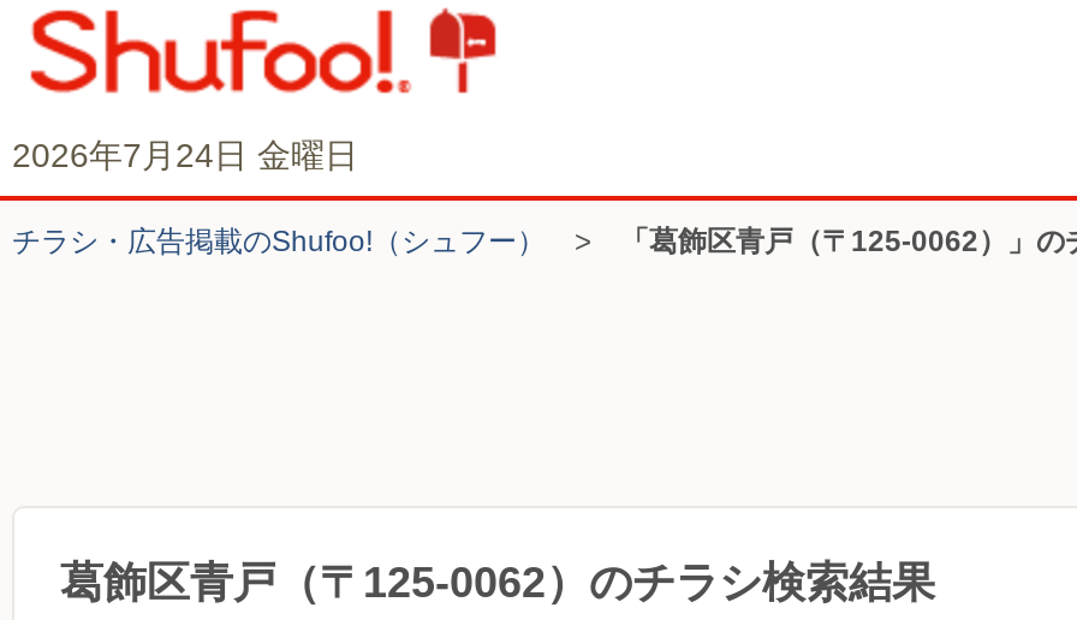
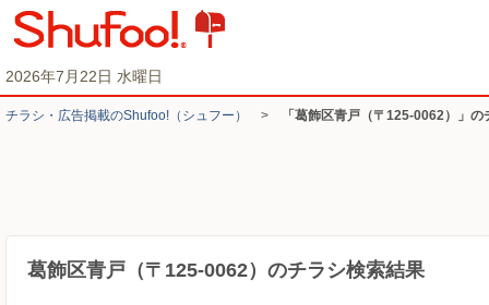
- 2026年7月24日 金曜日
+ 2026年7月22日 水曜日
